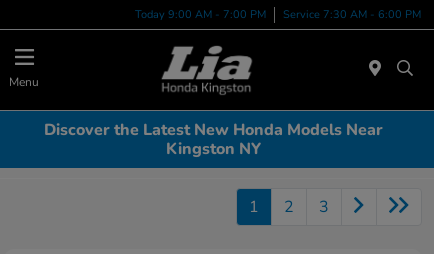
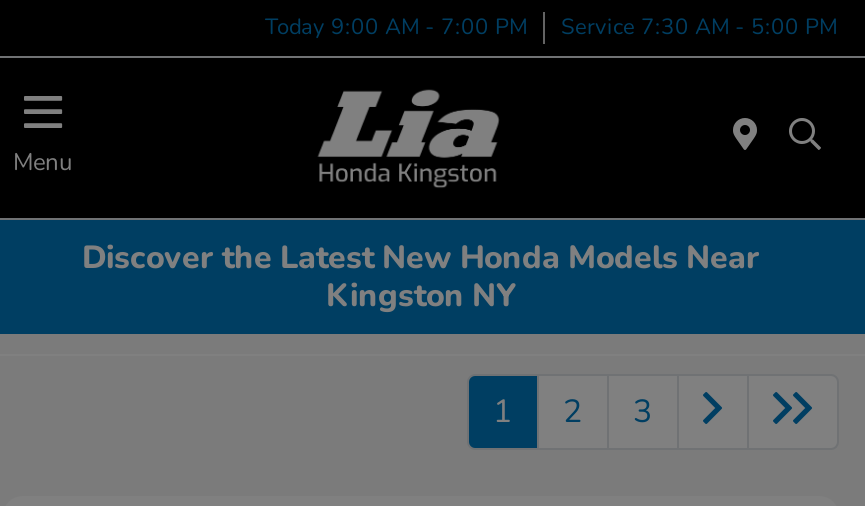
- Today 9:00 AM - 7:00 PM Service 7:30 AM - 6:00 PM
+ Today 9:00 AM - 7:00 PM Service 7:30 AM - 5:00 PM
